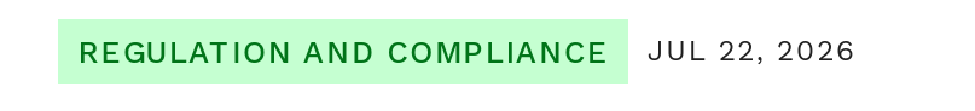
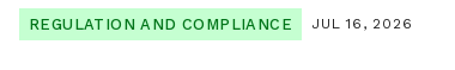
- REGULATION AND COMPLIANCE JUL 22, 2026
+ REGULATION AND COMPLIANCE JUL 16, 2026
